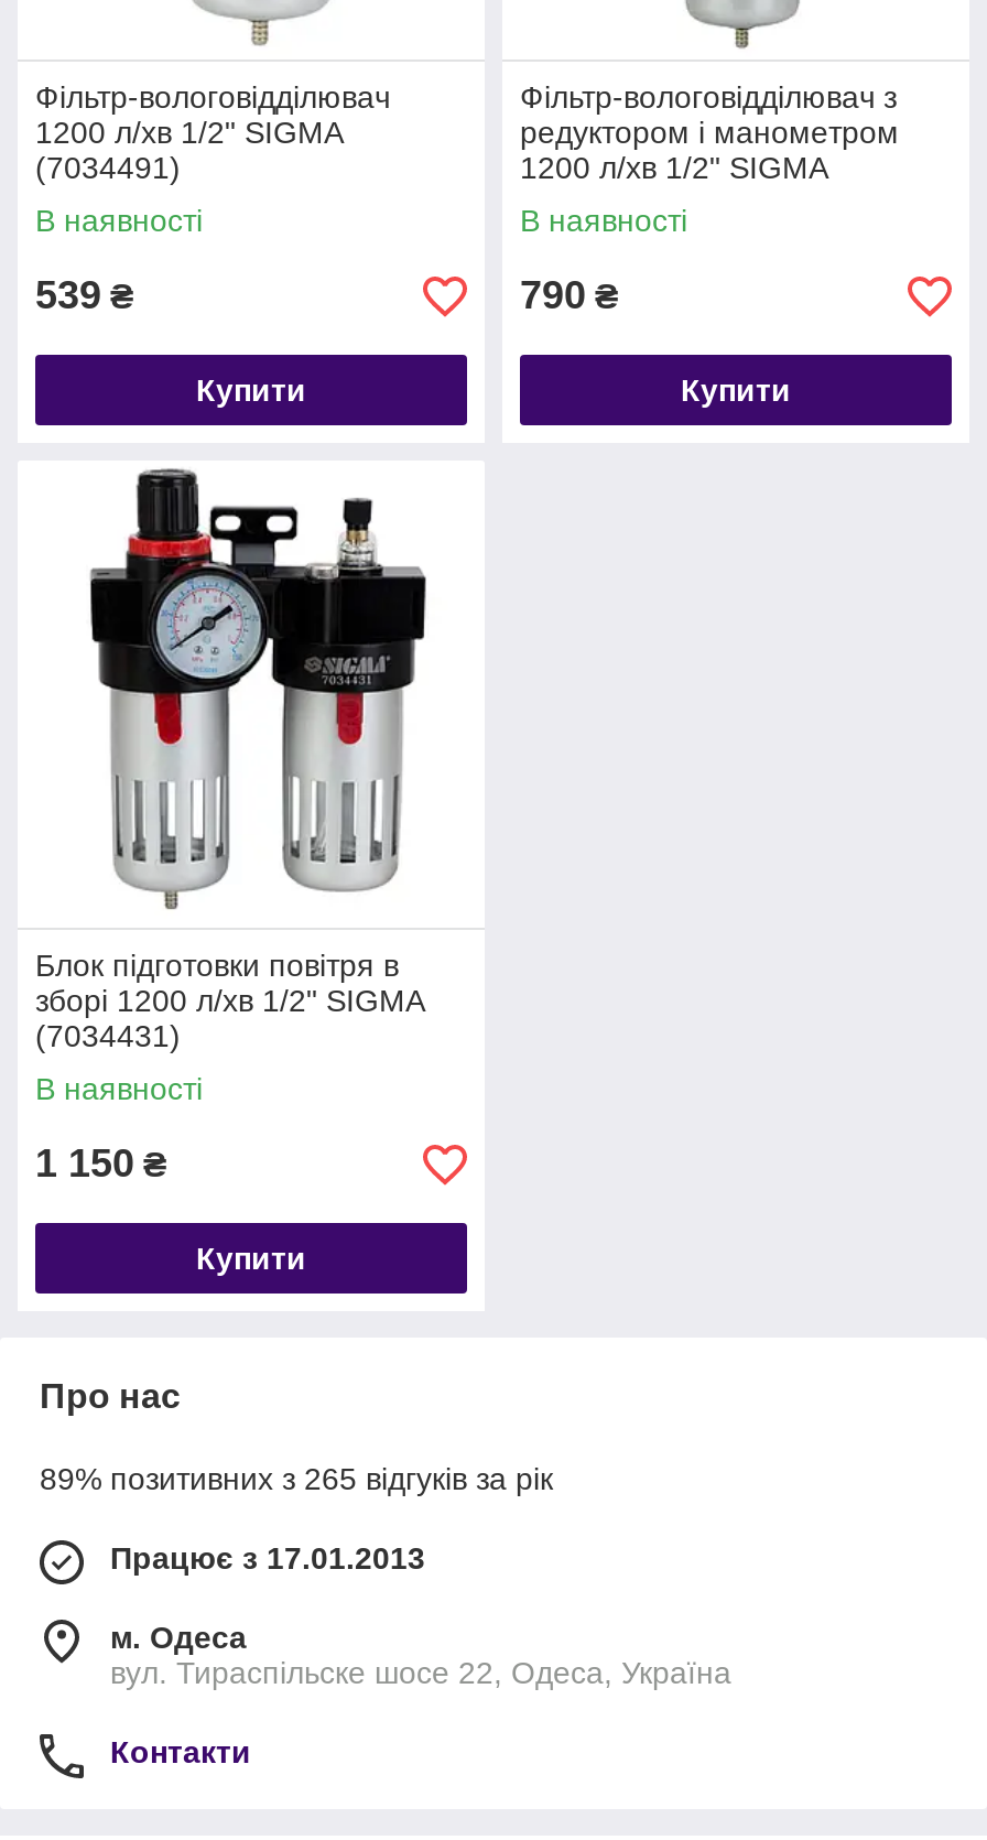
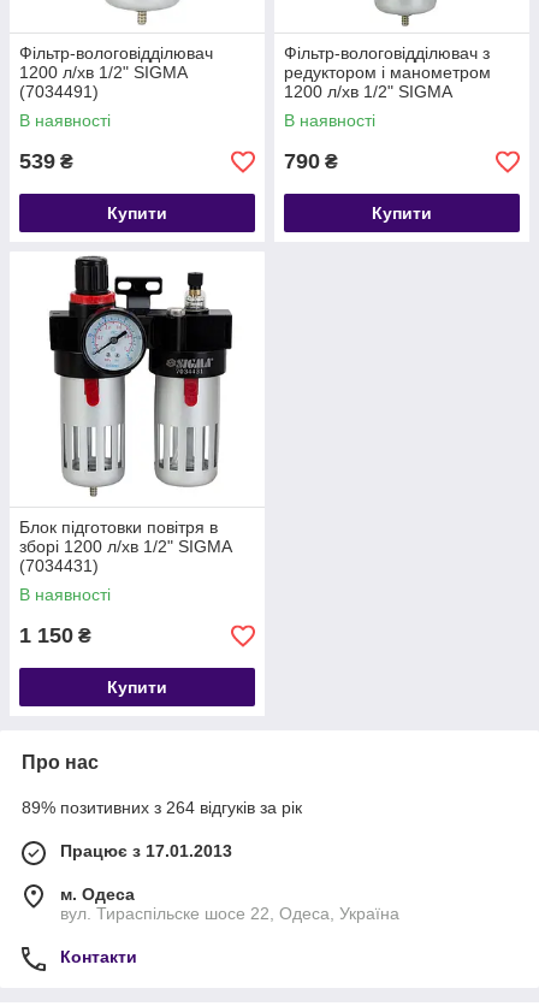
- 89% позитивних з 265 відгуків за рік
+ 89% позитивних з 264 відгуків за рік
